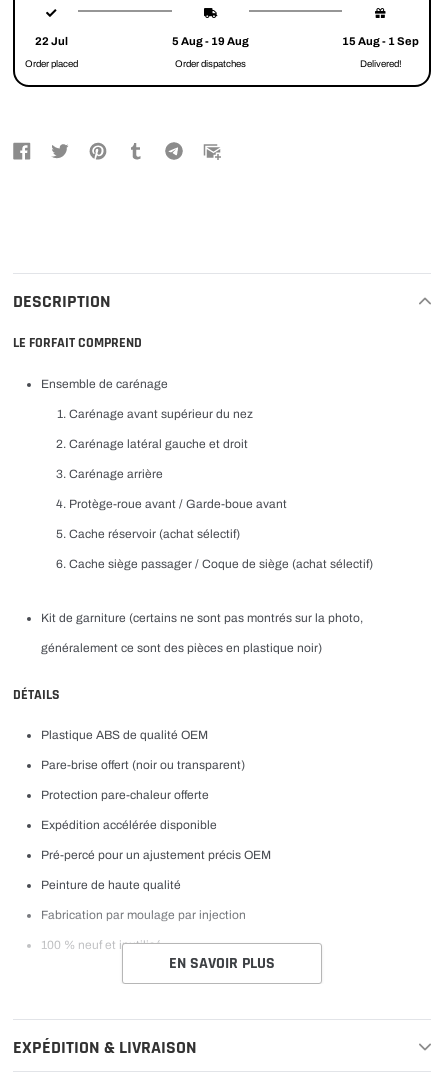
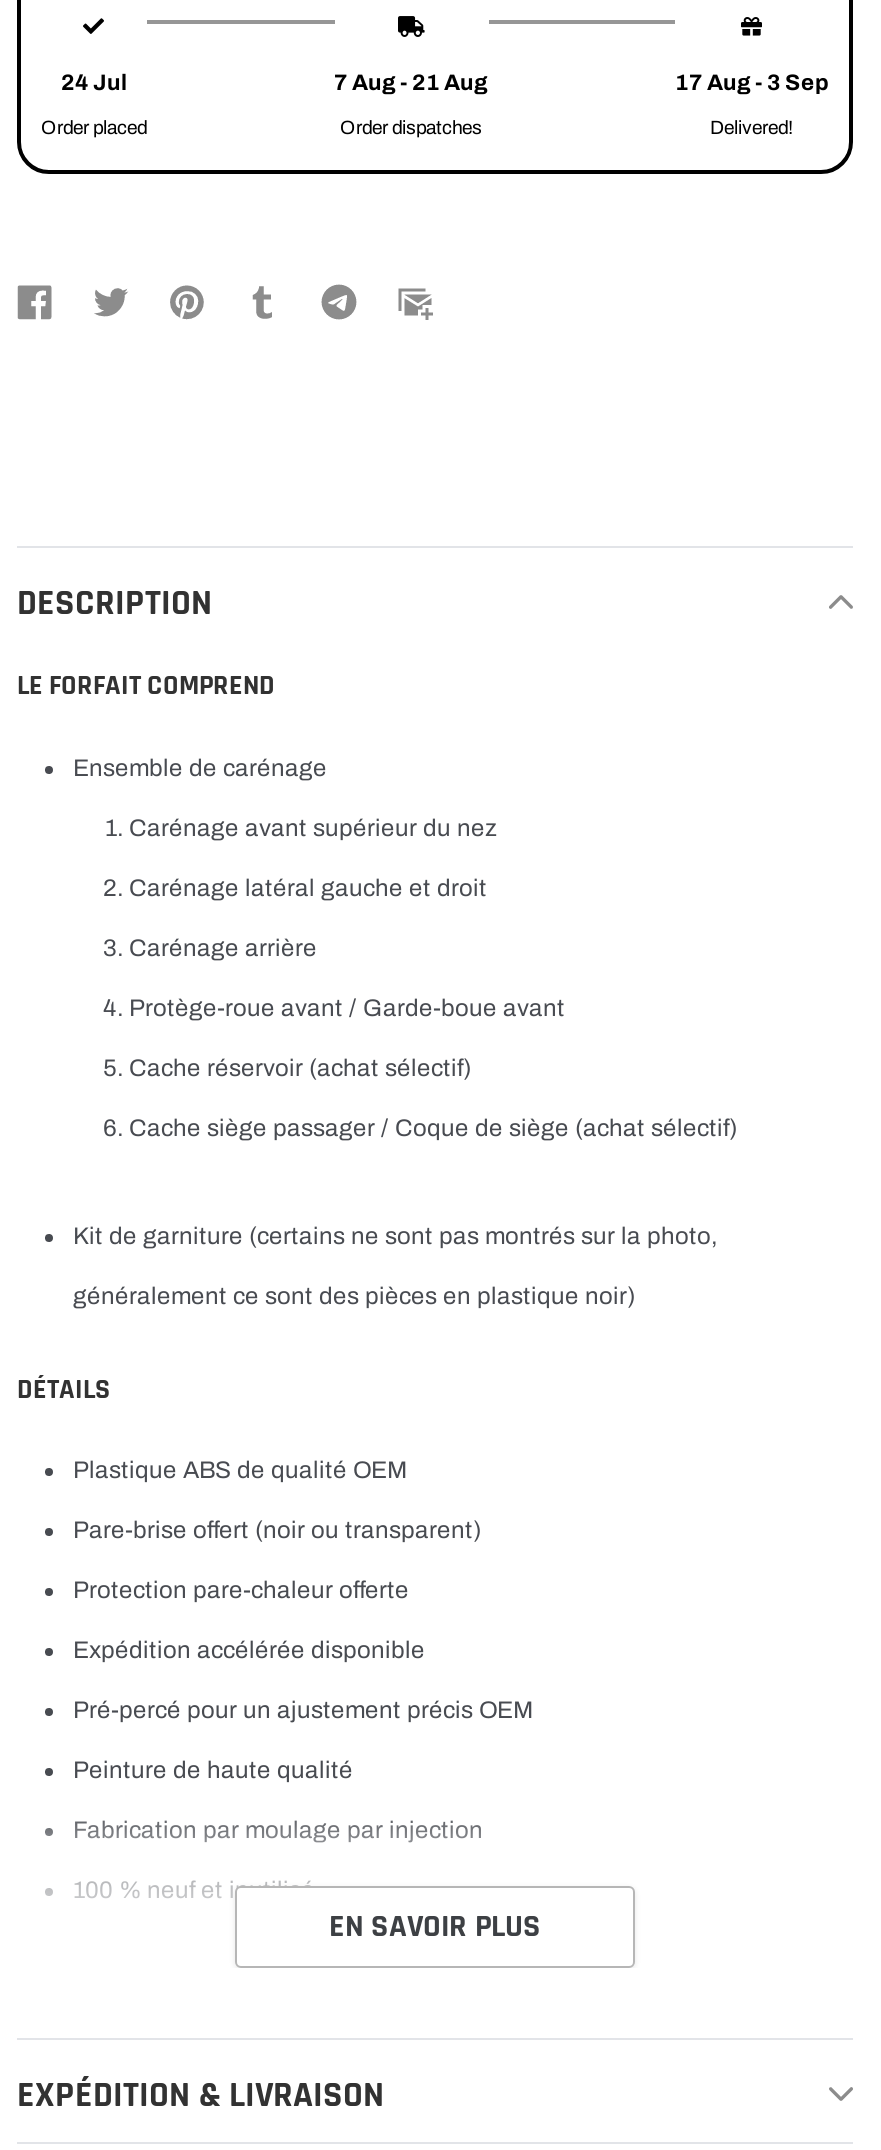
- 22 Jul
+ 24 Jul

- 5 Aug - 19 Aug
+ 7 Aug - 21 Aug

- 15 Aug - 1 Sep
+ 17 Aug - 3 Sep
